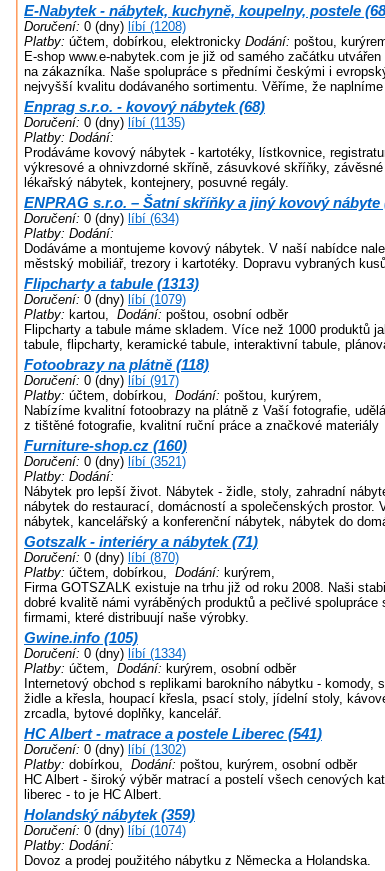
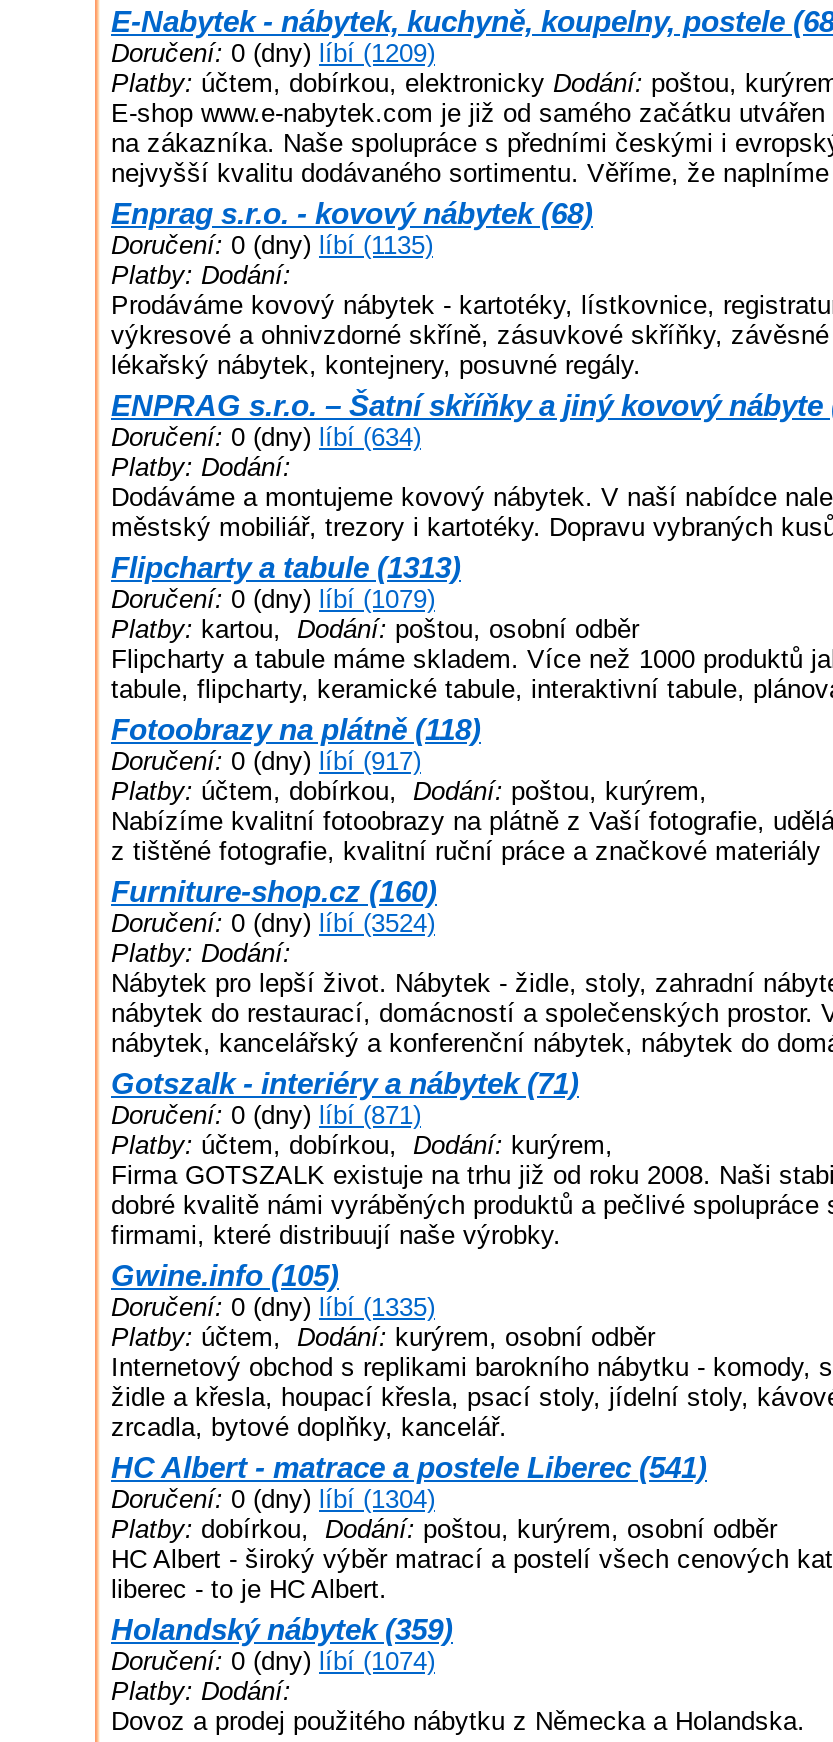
- Doručení: 0 (dny) líbí (1208)
+ Doručení: 0 (dny) líbí (1209)

- Doručení: 0 (dny) líbí (3521)
+ Doručení: 0 (dny) líbí (3524)

- Doručení: 0 (dny) líbí (870)
+ Doručení: 0 (dny) líbí (871)

- Doručení: 0 (dny) líbí (1334)
+ Doručení: 0 (dny) líbí (1335)

- Doručení: 0 (dny) líbí (1302)
+ Doručení: 0 (dny) líbí (1304)
